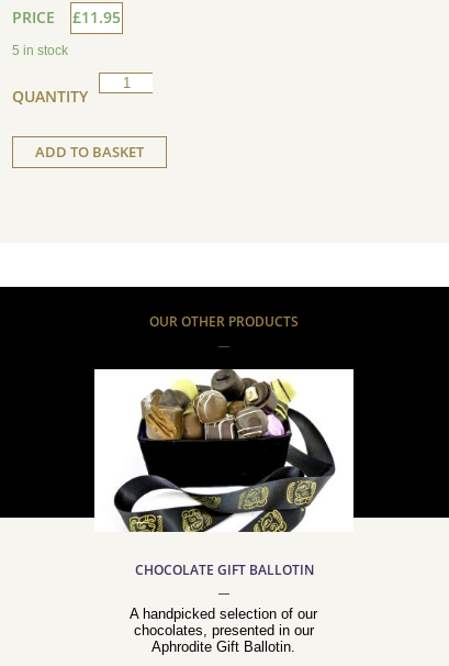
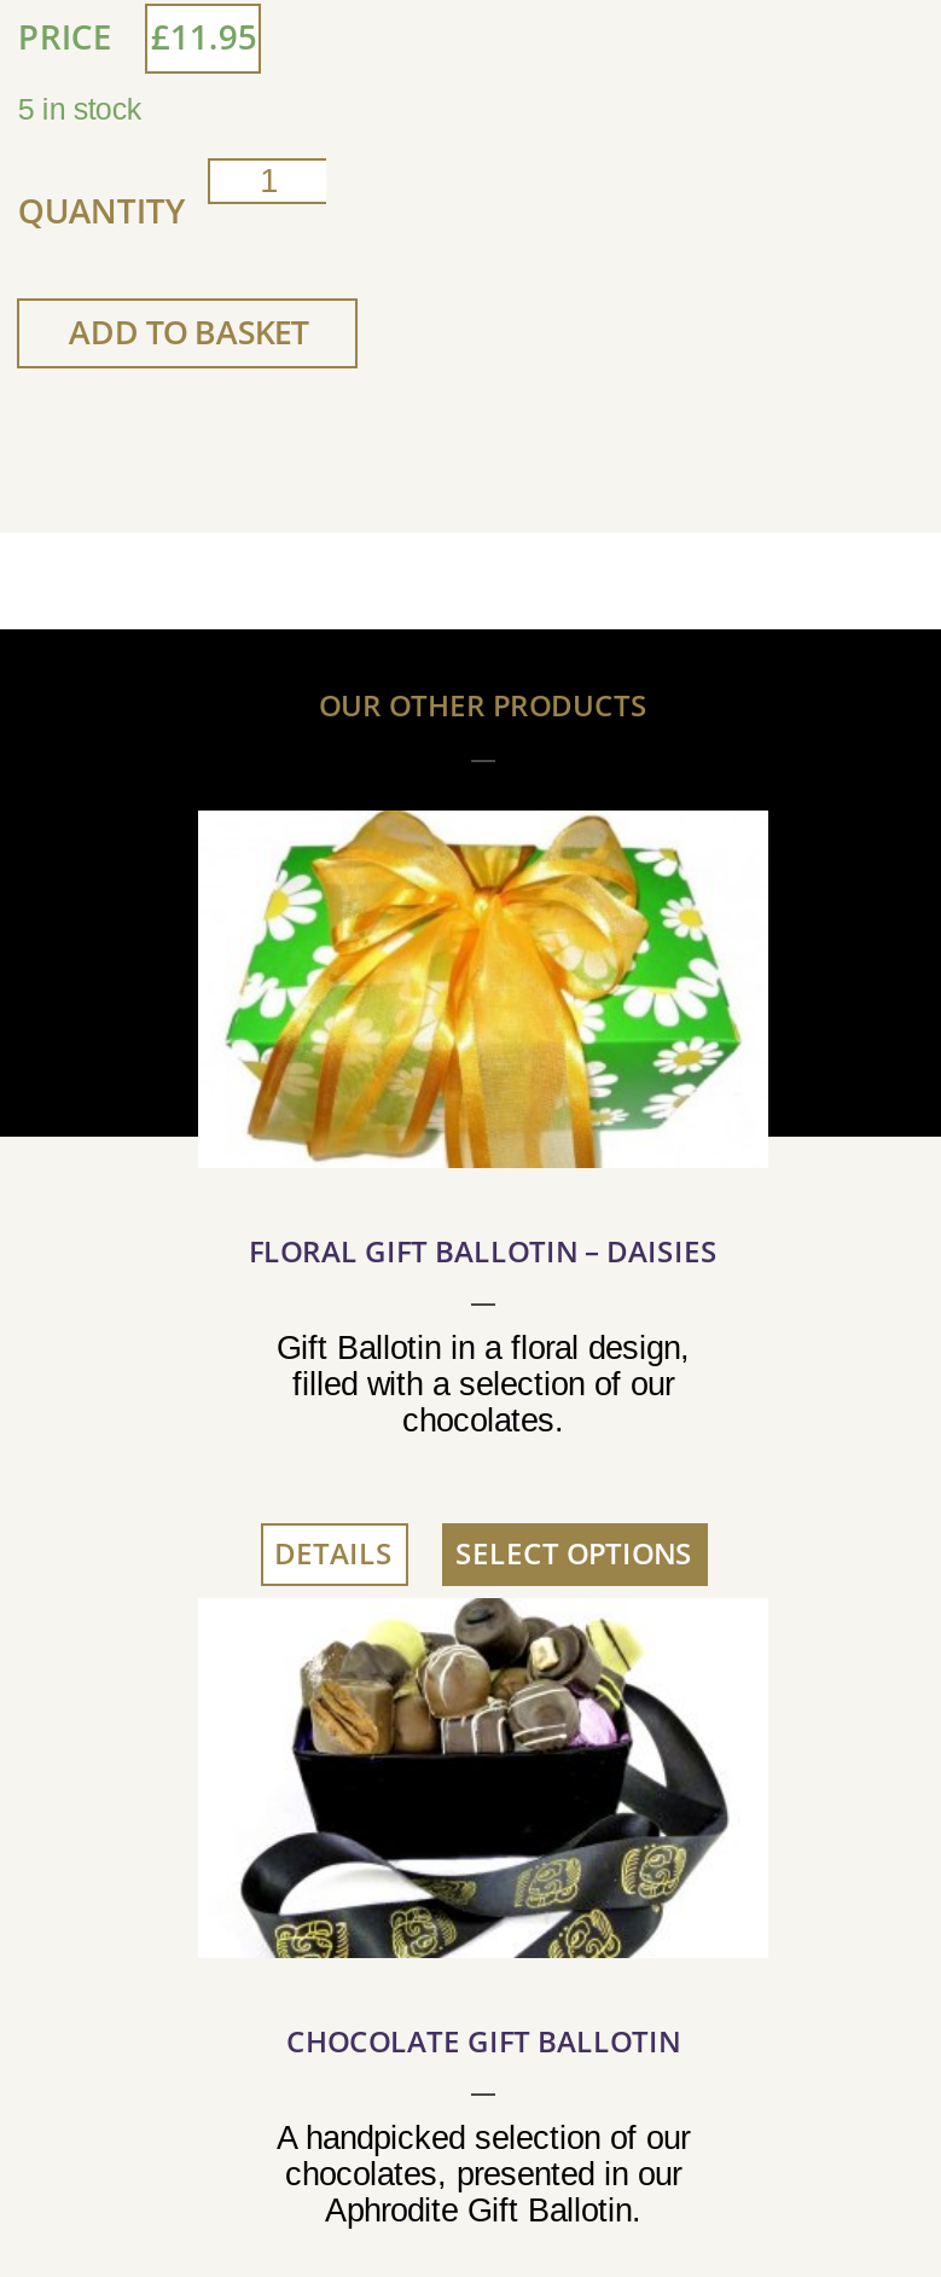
+ [image]
+ FLORAL GIFT BALLOTIN – DAISIES
+ Gift Ballotin in a floral design,
+ filled with a selection of our
+ chocolates.

+ DETAILS
+ SELECT OPTIONS
